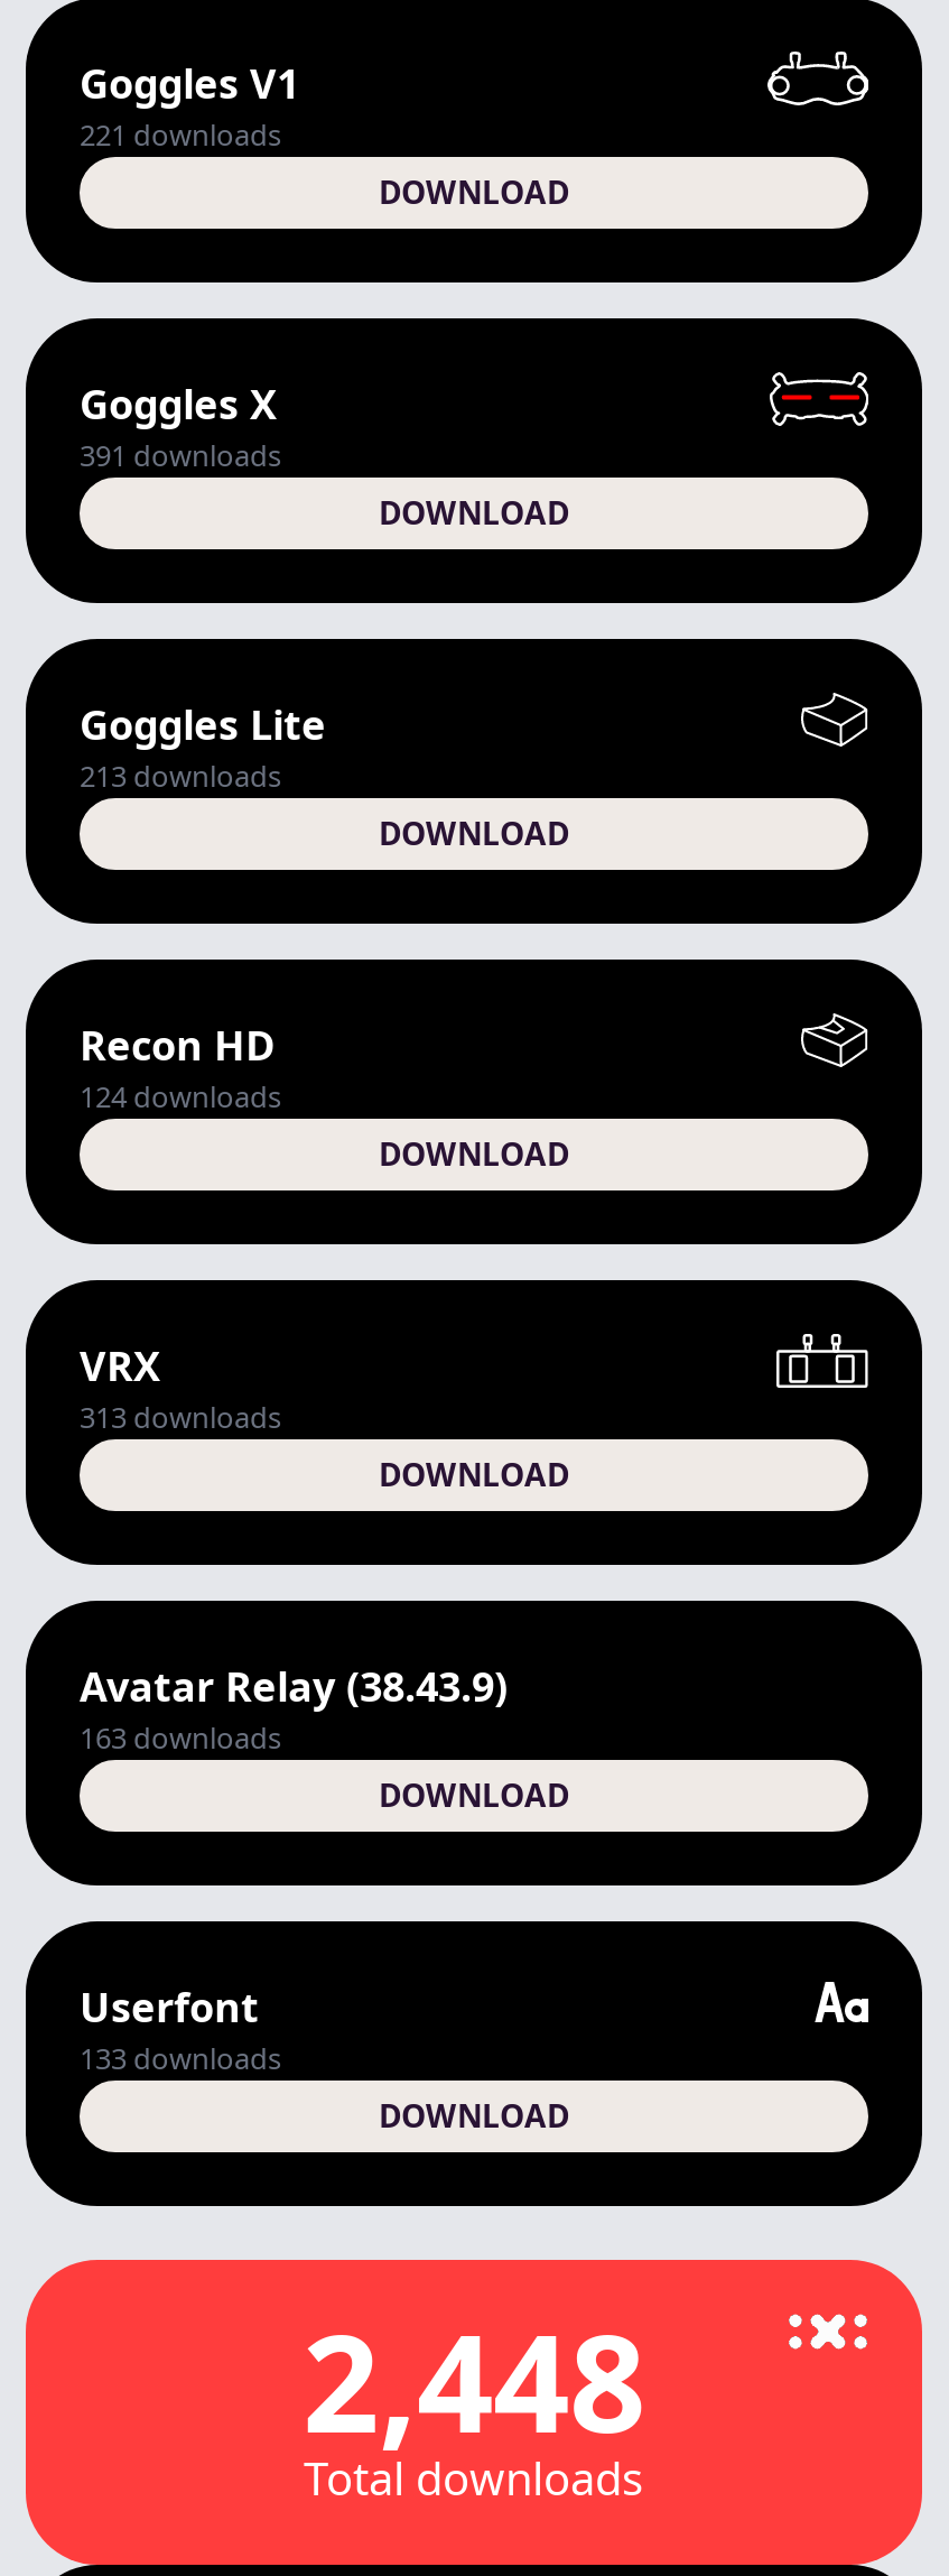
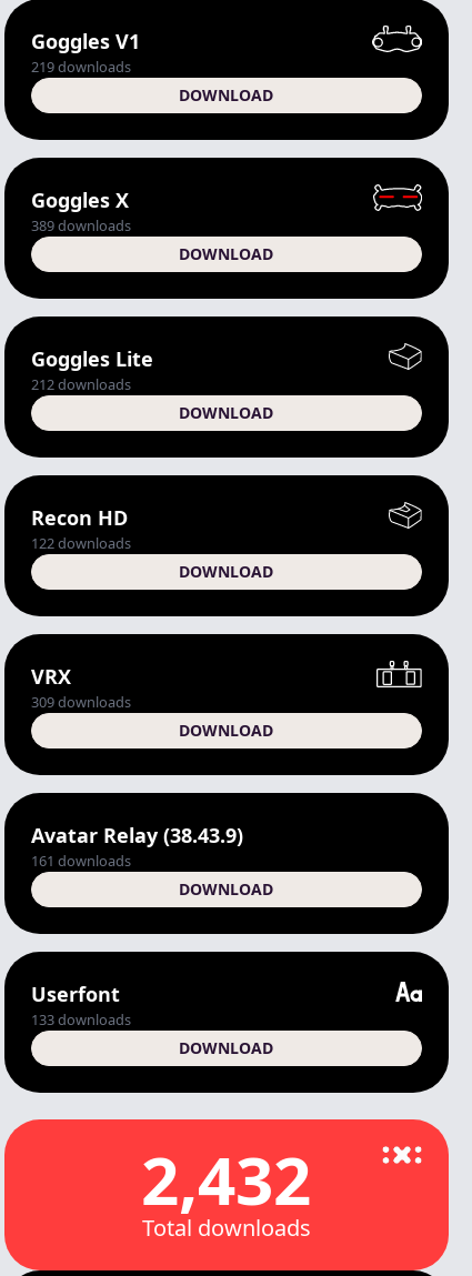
- 221 downloads
+ 219 downloads

- 391 downloads
+ 389 downloads

- 213 downloads
+ 212 downloads

- 124 downloads
+ 122 downloads

- 313 downloads
+ 309 downloads

- 163 downloads
+ 161 downloads

- 2,448
+ 2,432
